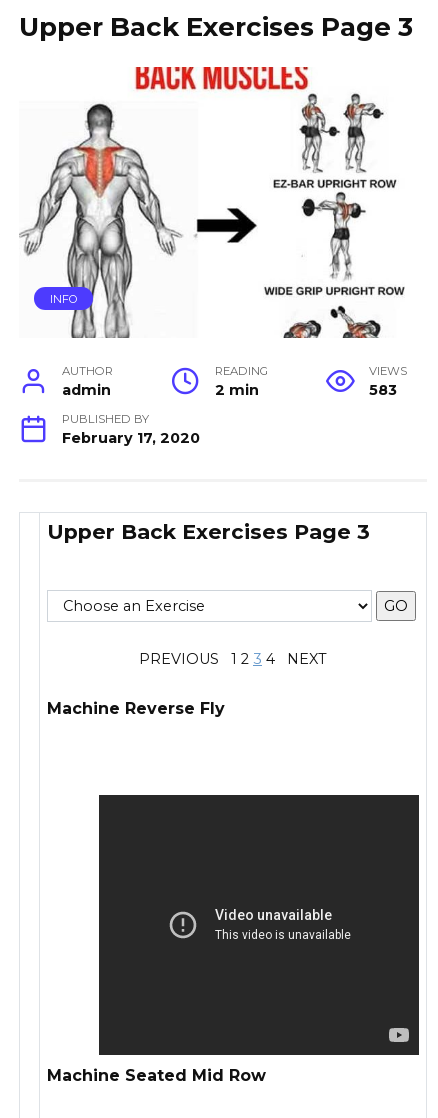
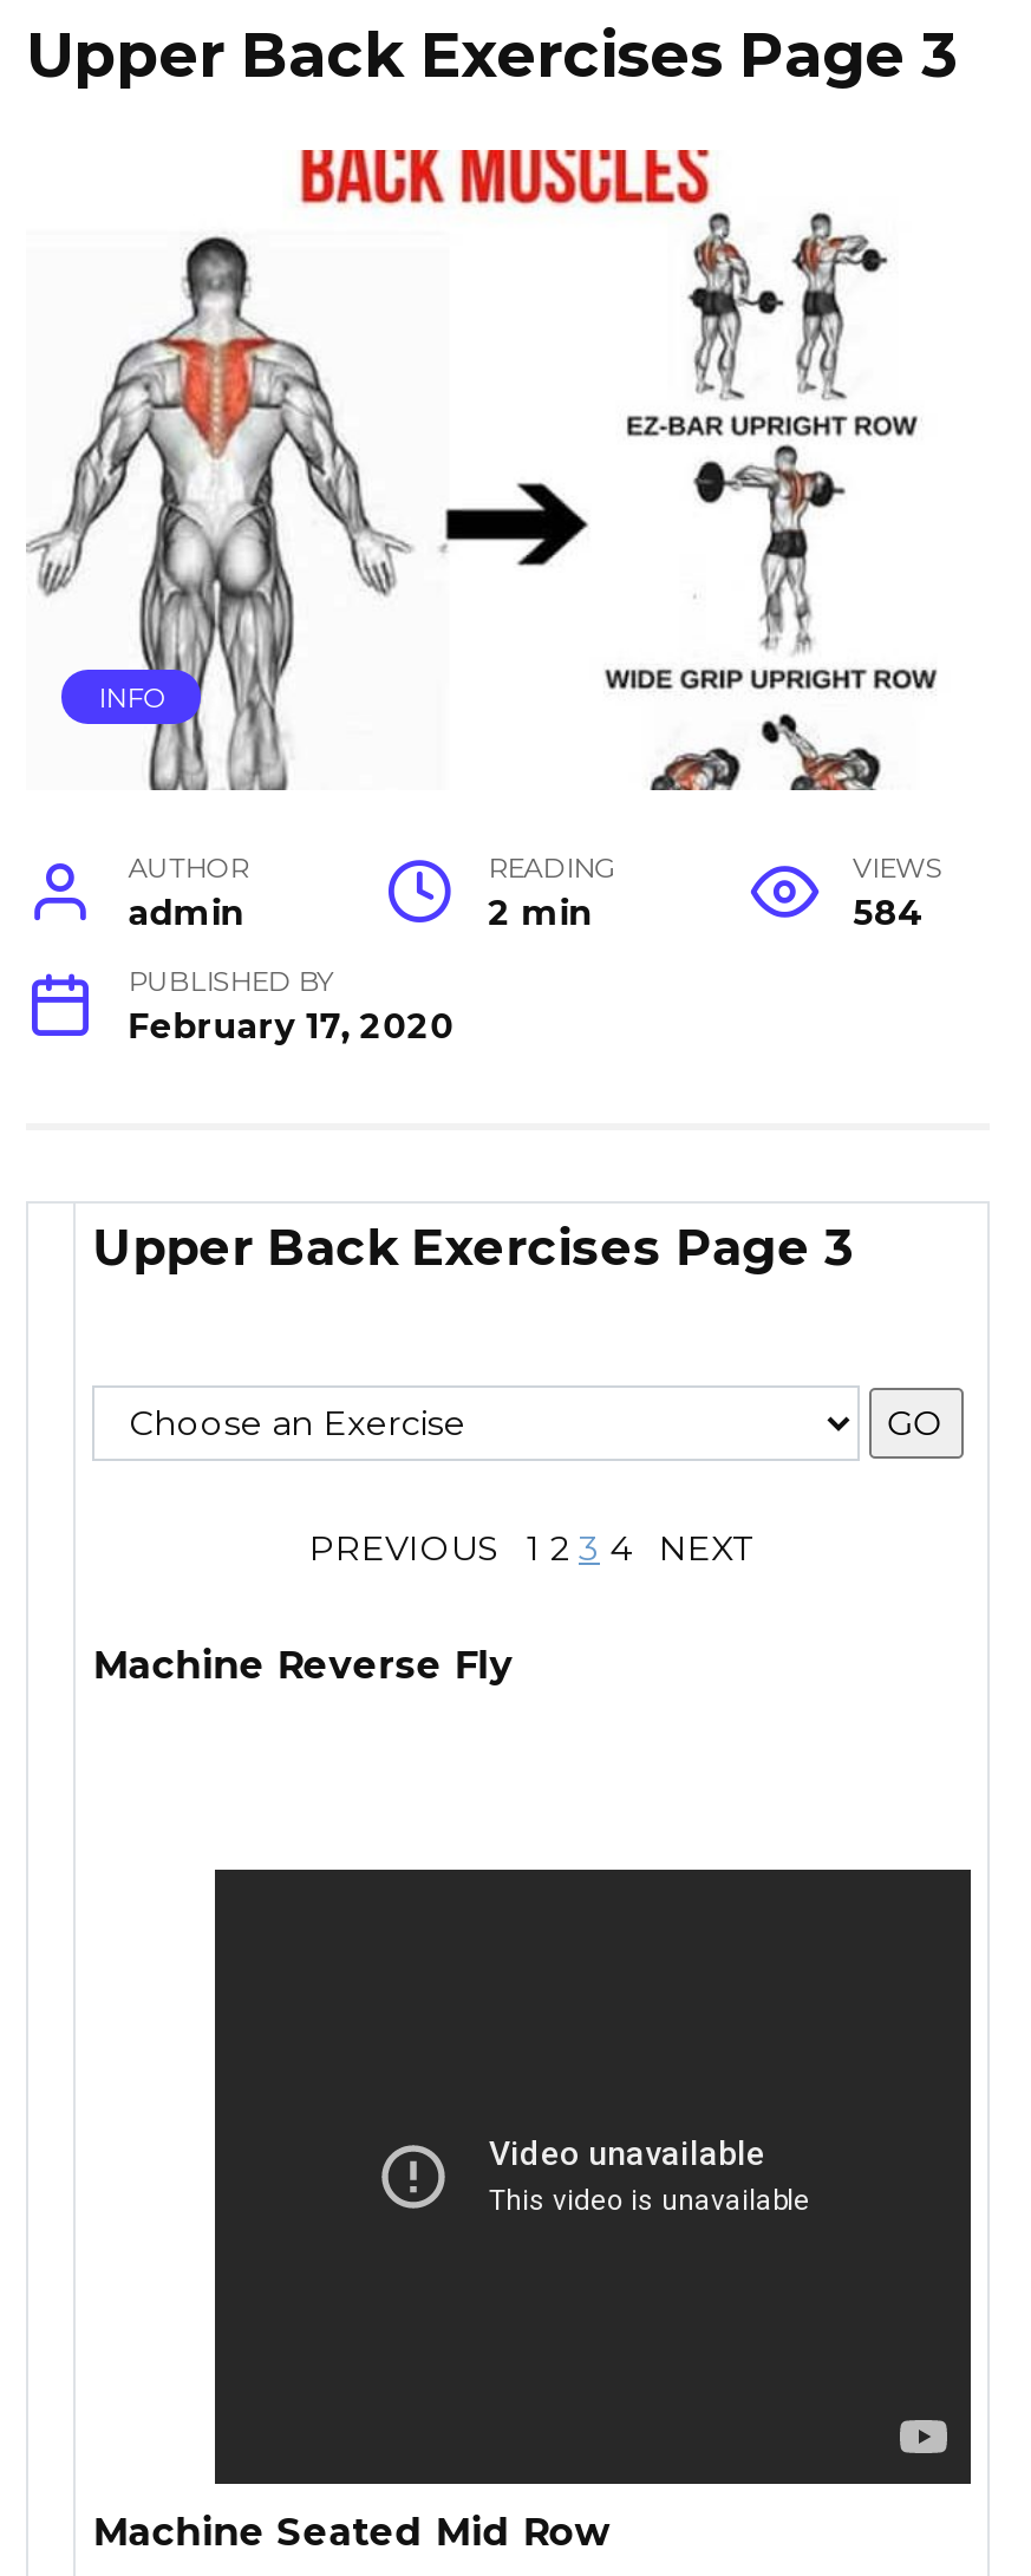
- 583
+ 584
